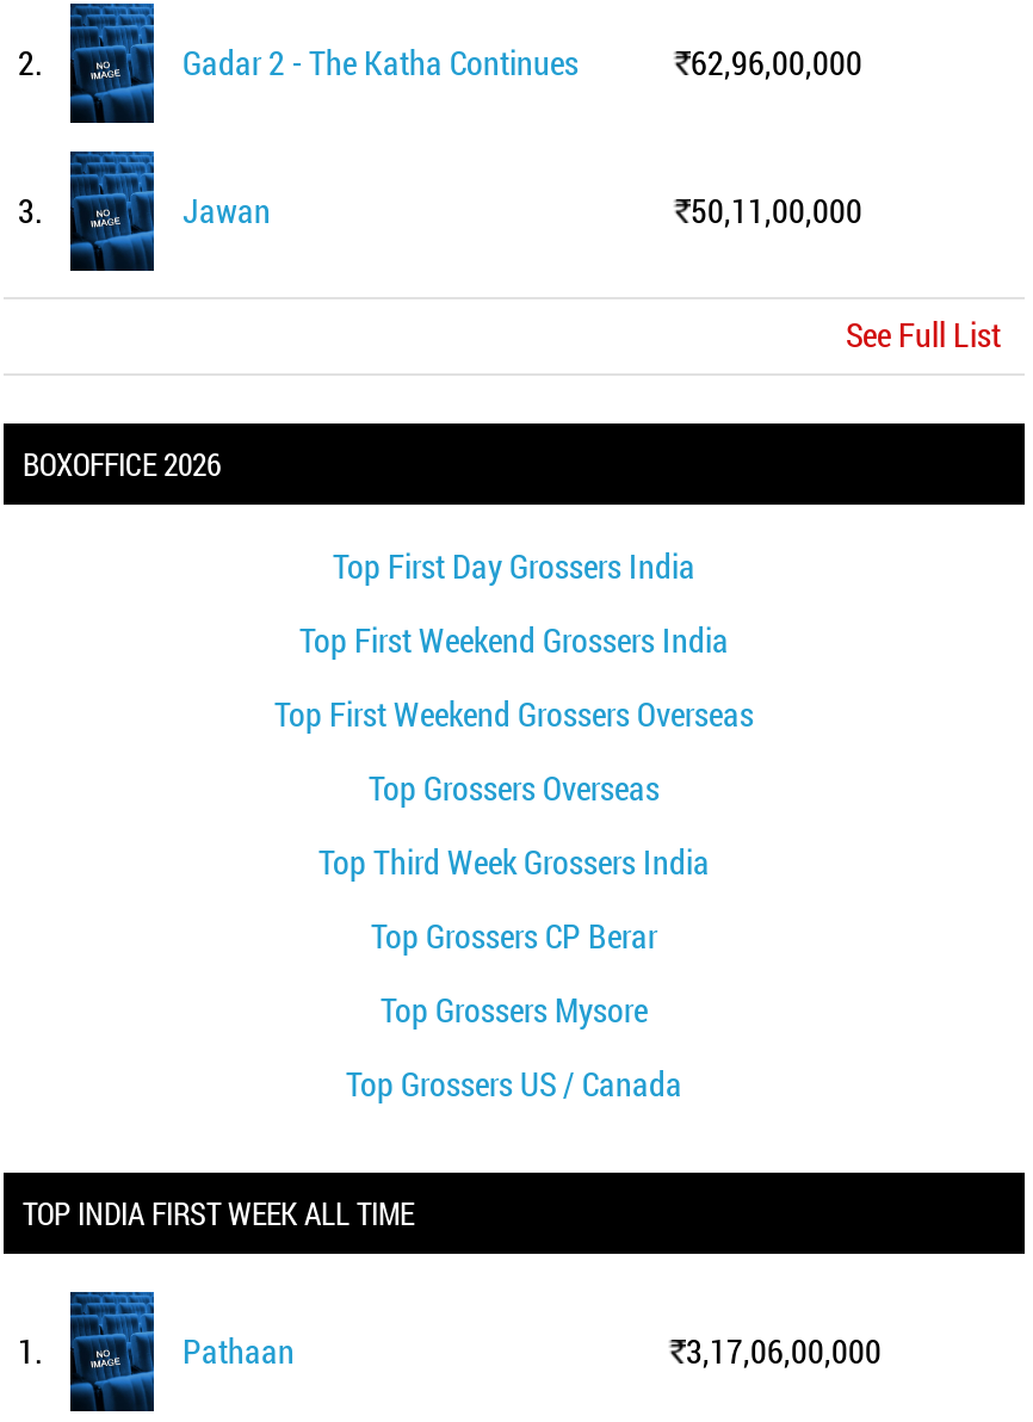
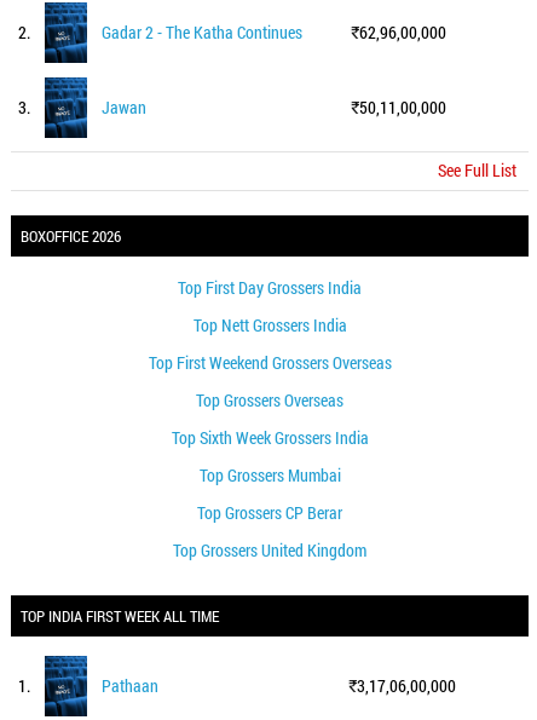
- Top First Weekend Grossers India
+ Top Nett Grossers India

- Top Third Week Grossers India
+ Top Sixth Week Grossers India
+ Top Grossers Mumbai

moved down: Top Grossers CP Berar

- Top Grossers Mysore
- Top Grossers US / Canada
+ Top Grossers United Kingdom
